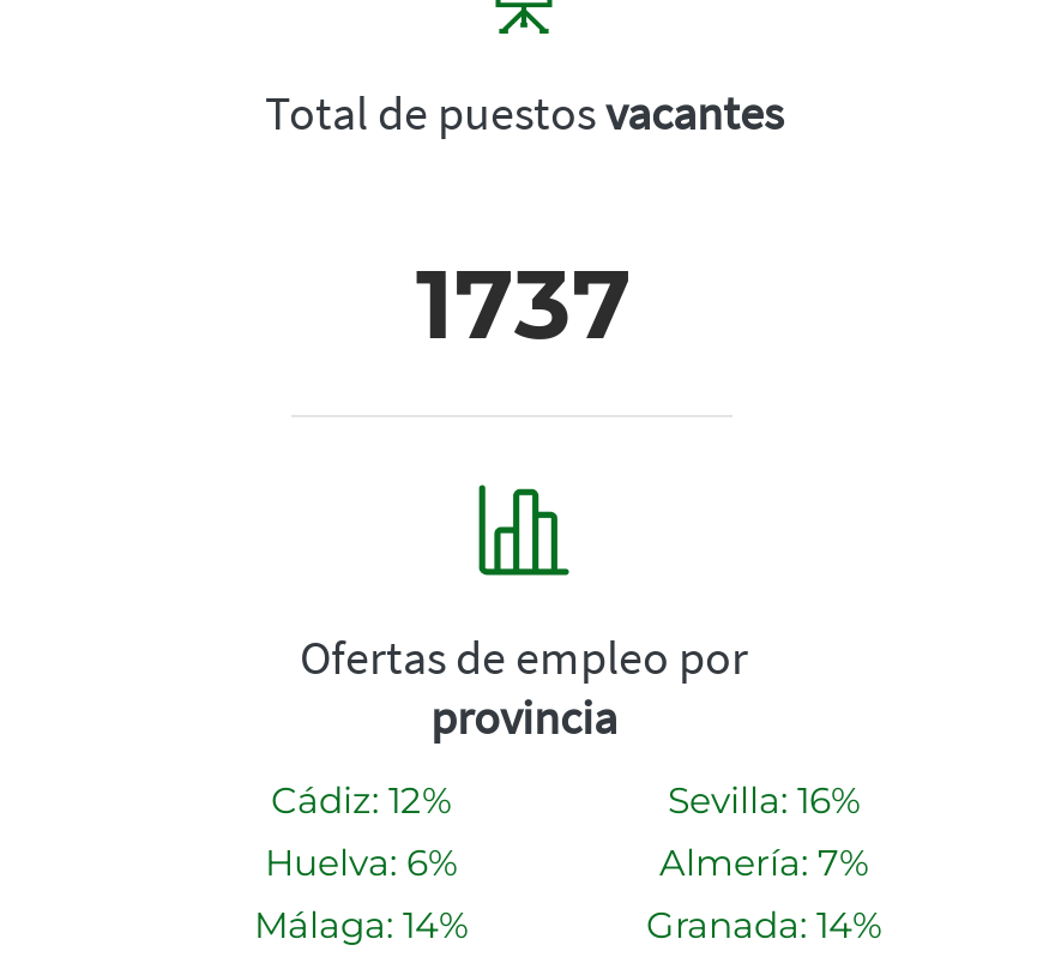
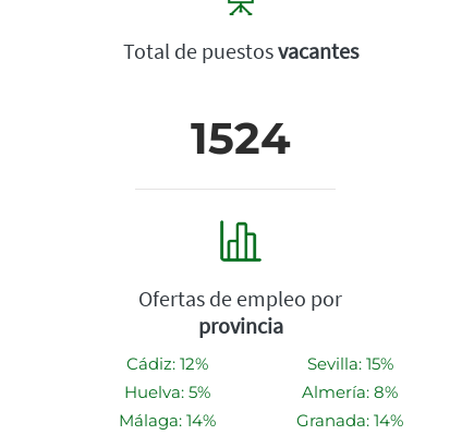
- 1737
+ 1524

- Sevilla: 16%
+ Sevilla: 15%

- Huelva: 6%
+ Huelva: 5%

- Almería: 7%
+ Almería: 8%
